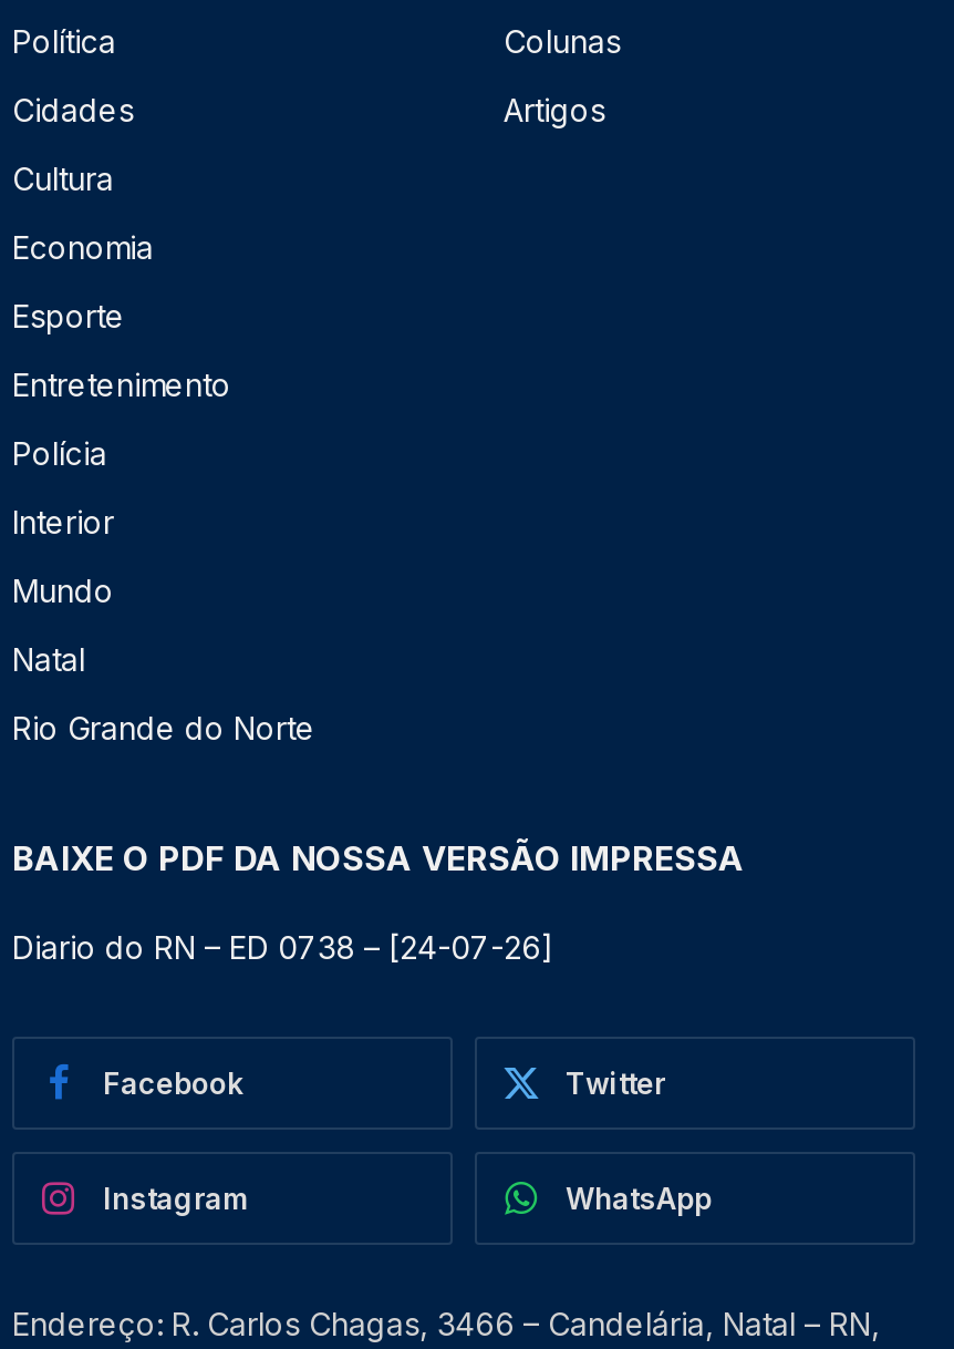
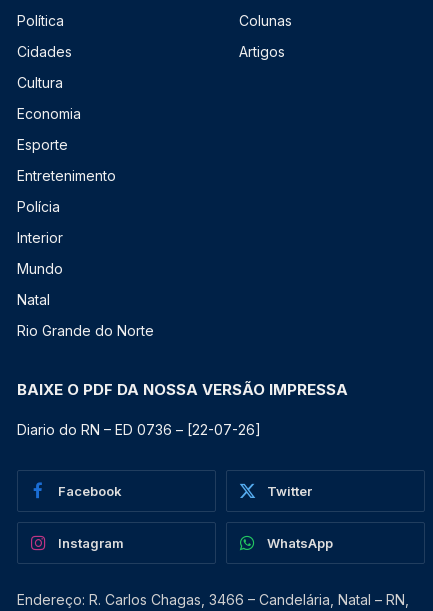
- Diario do RN – ED 0738 – [24-07-26]
+ Diario do RN – ED 0736 – [22-07-26]
